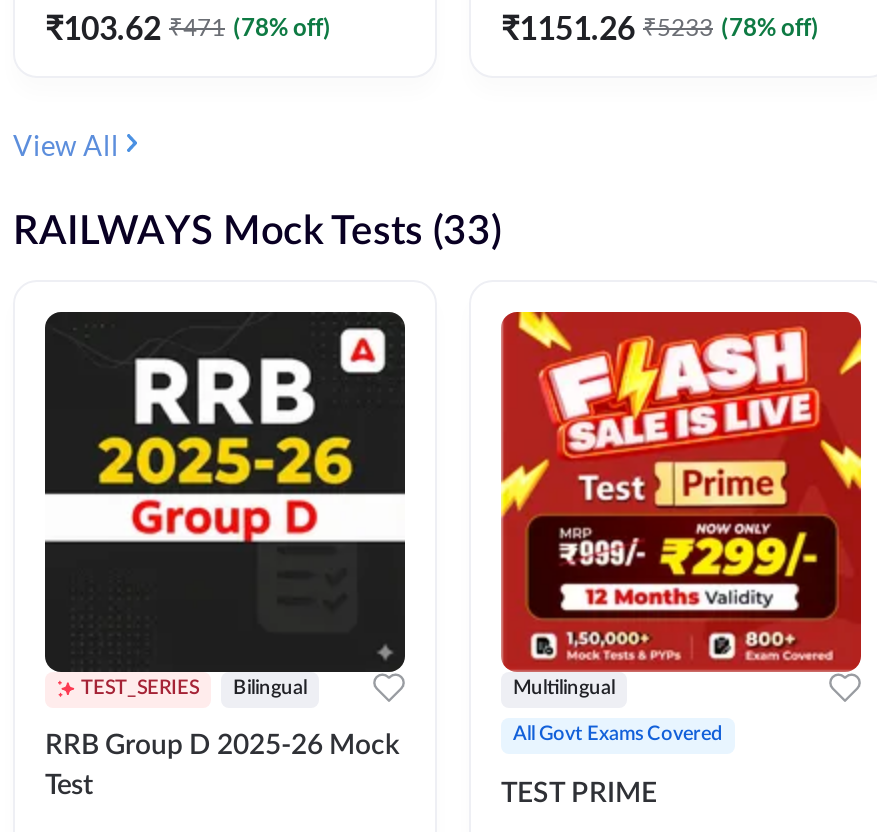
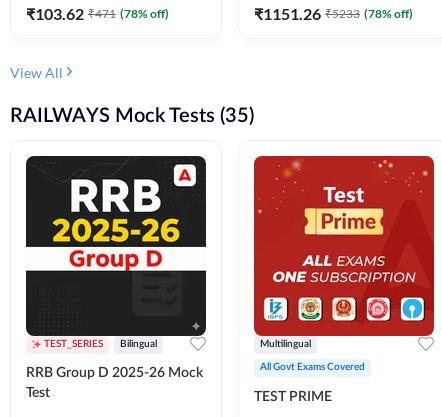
- RAILWAYS Mock Tests (33)
+ RAILWAYS Mock Tests (35)

- [image]
+ [image]
